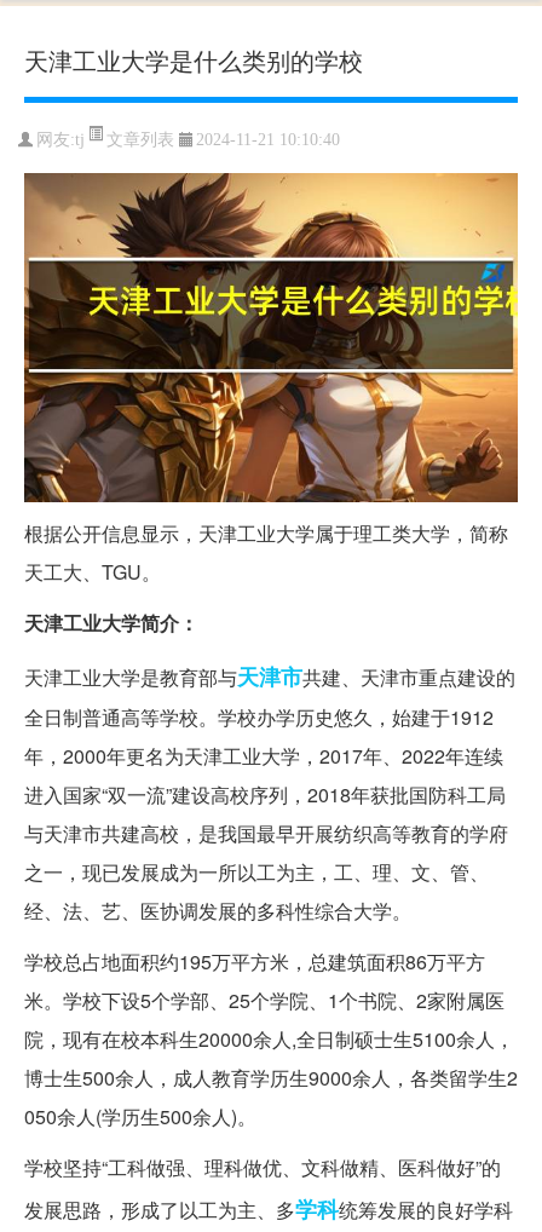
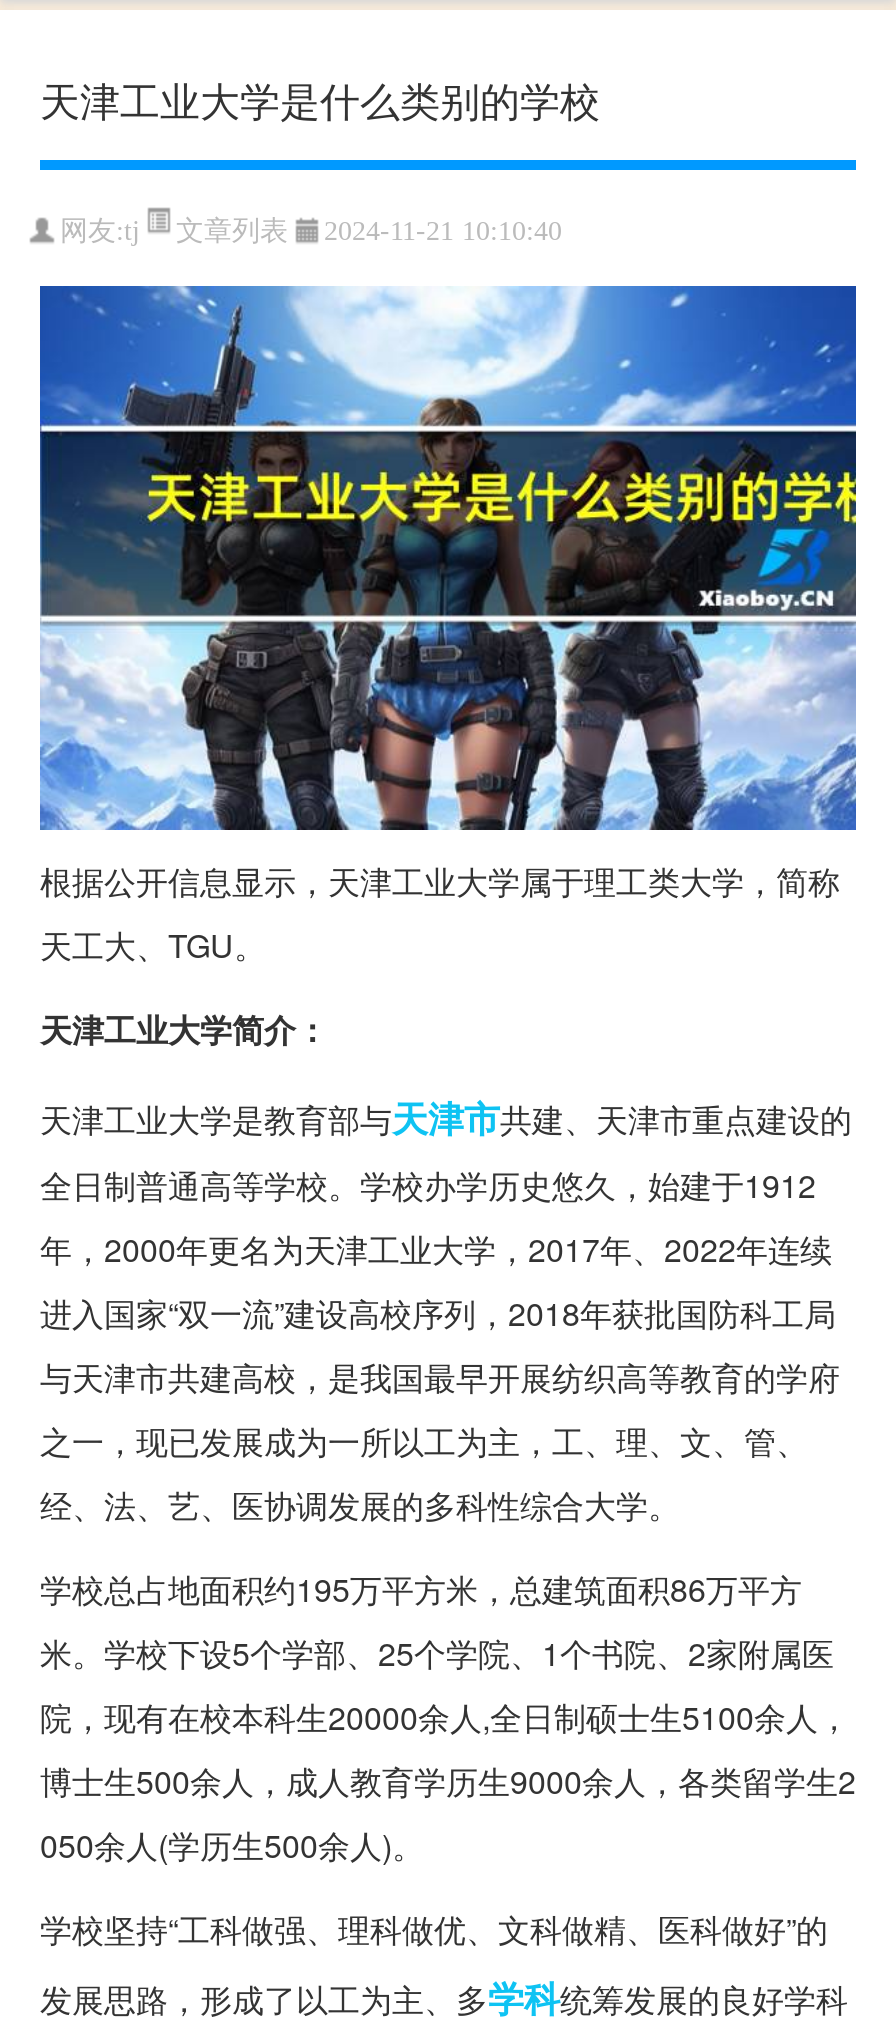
- [image]
+ [image]
